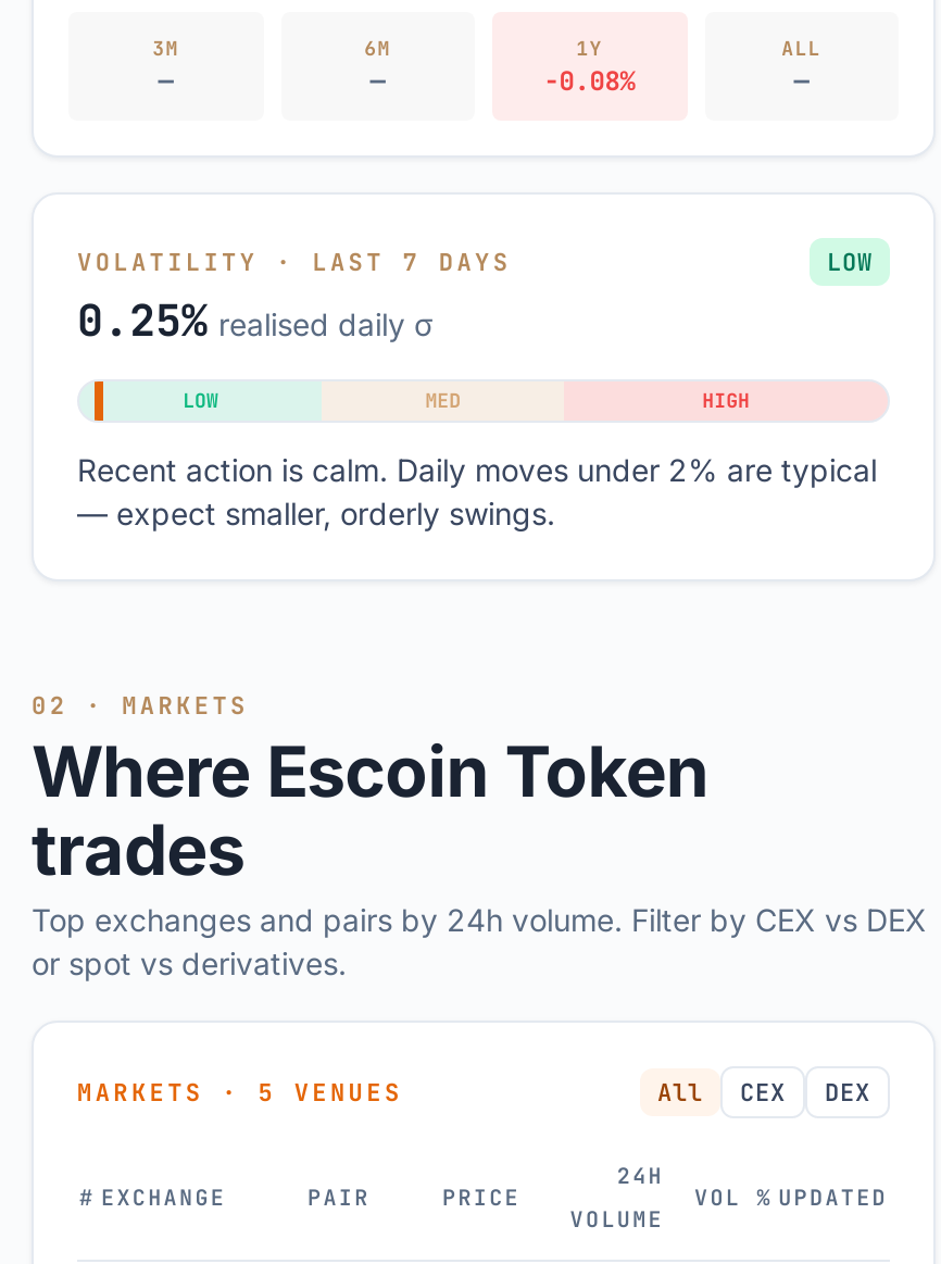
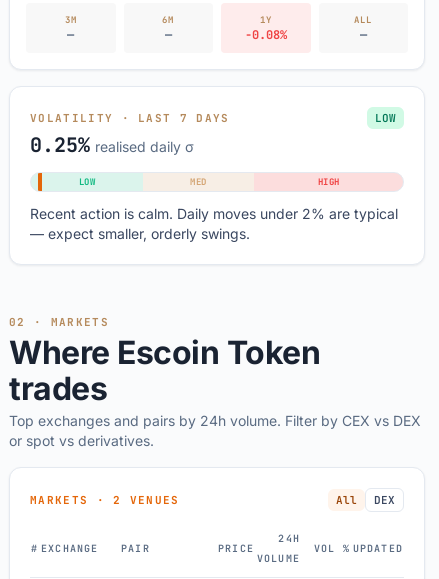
- MARKETS · 5 VENUES
+ MARKETS · 2 VENUES

- CEX
